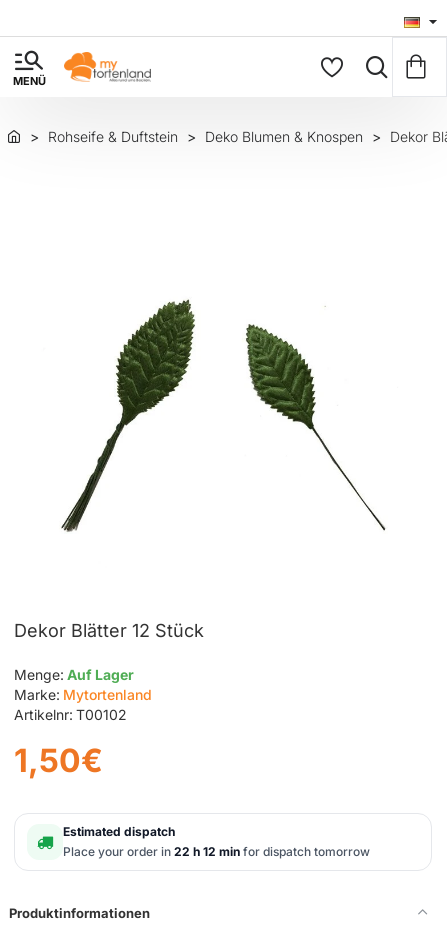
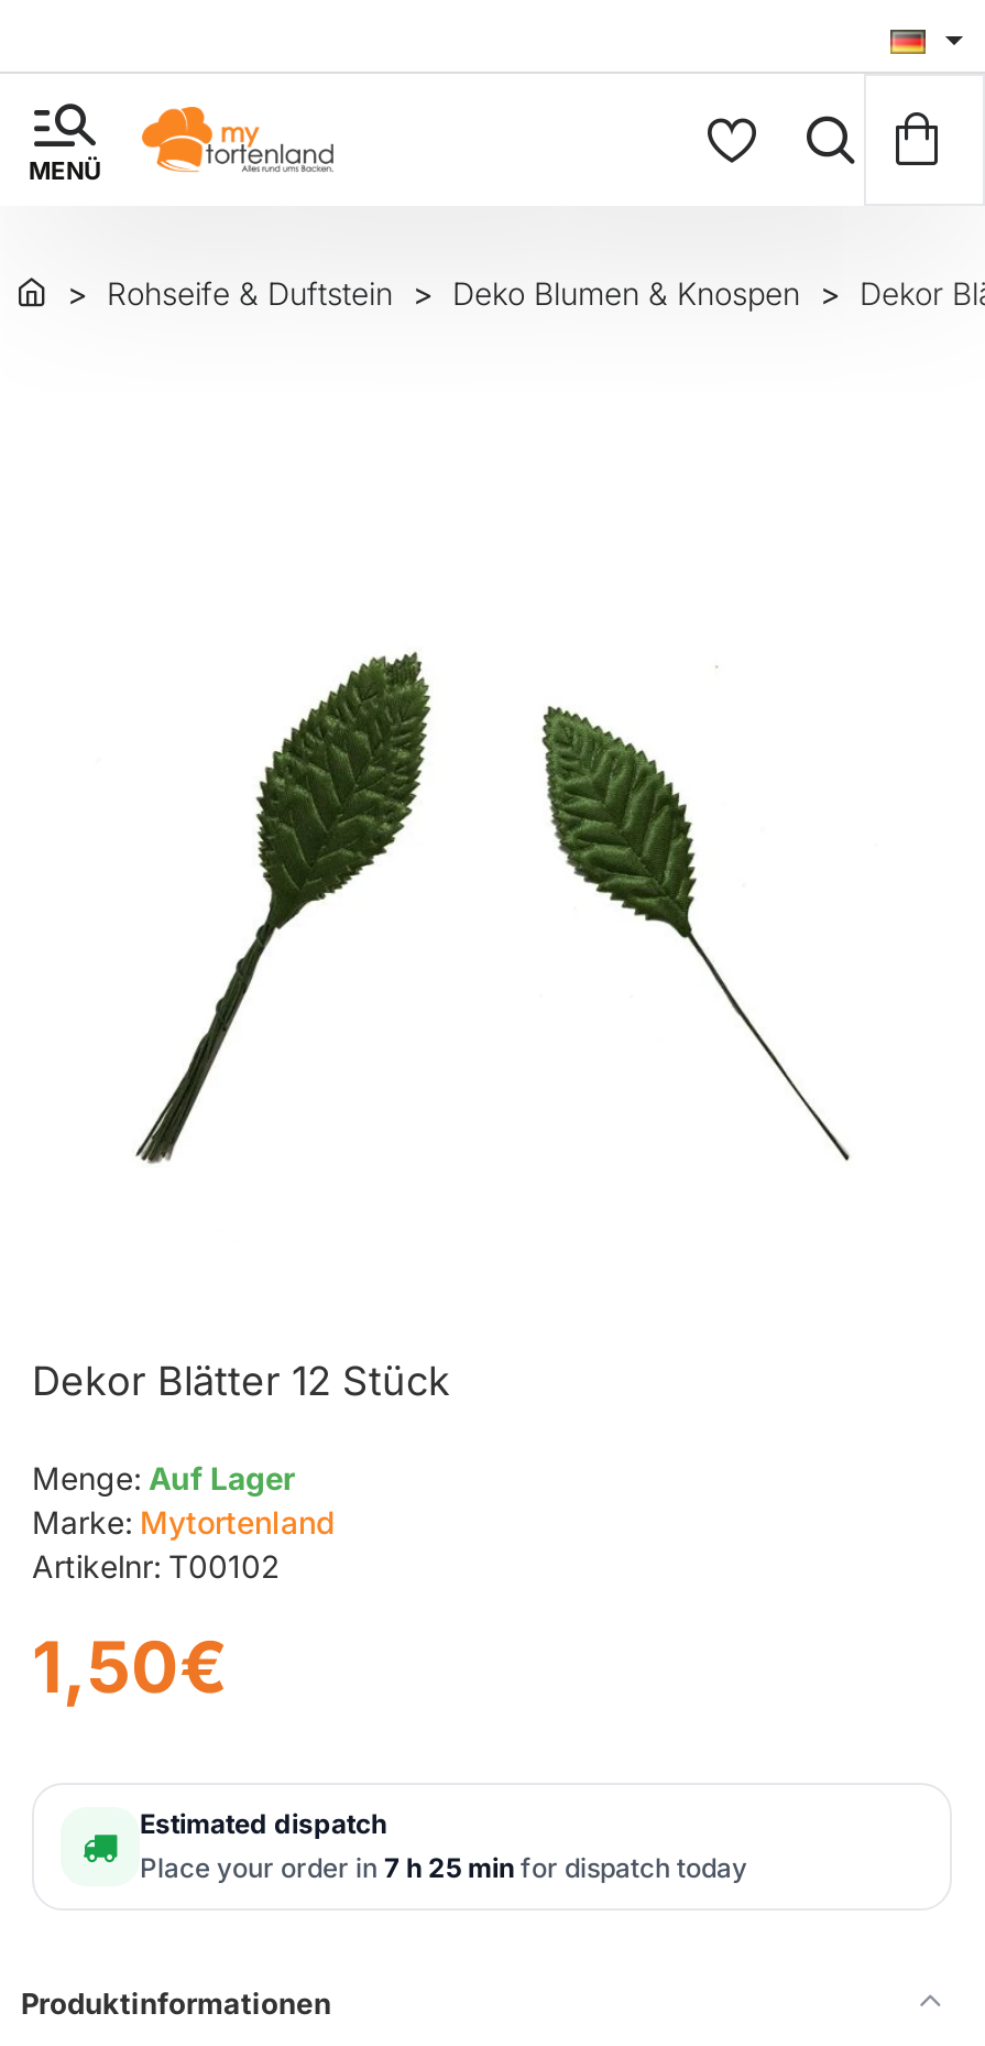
- Place your order in 22 h 12 min for dispatch tomorrow
+ Place your order in 7 h 25 min for dispatch today
